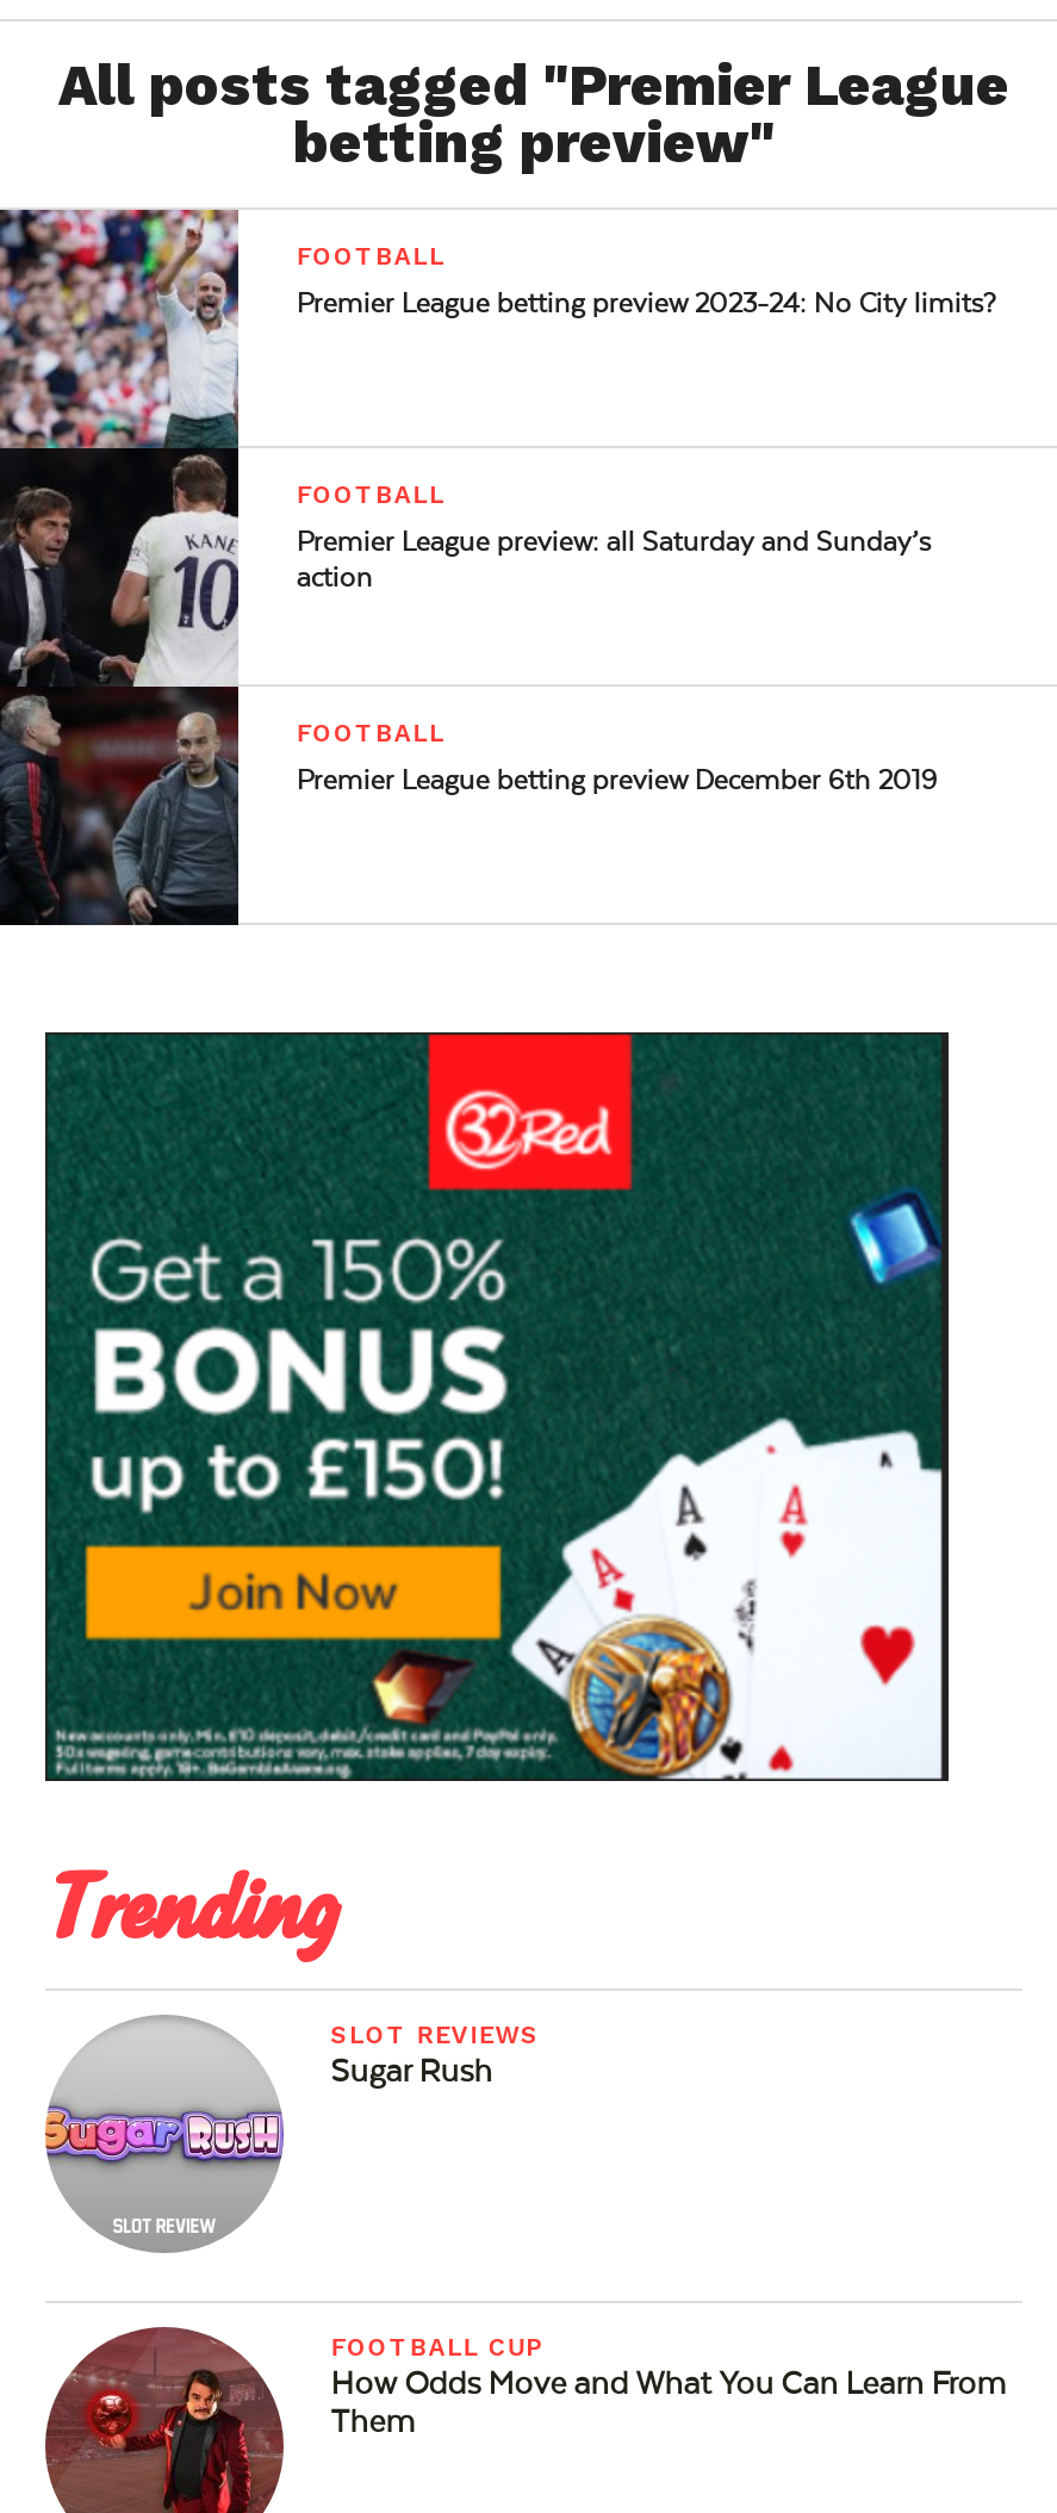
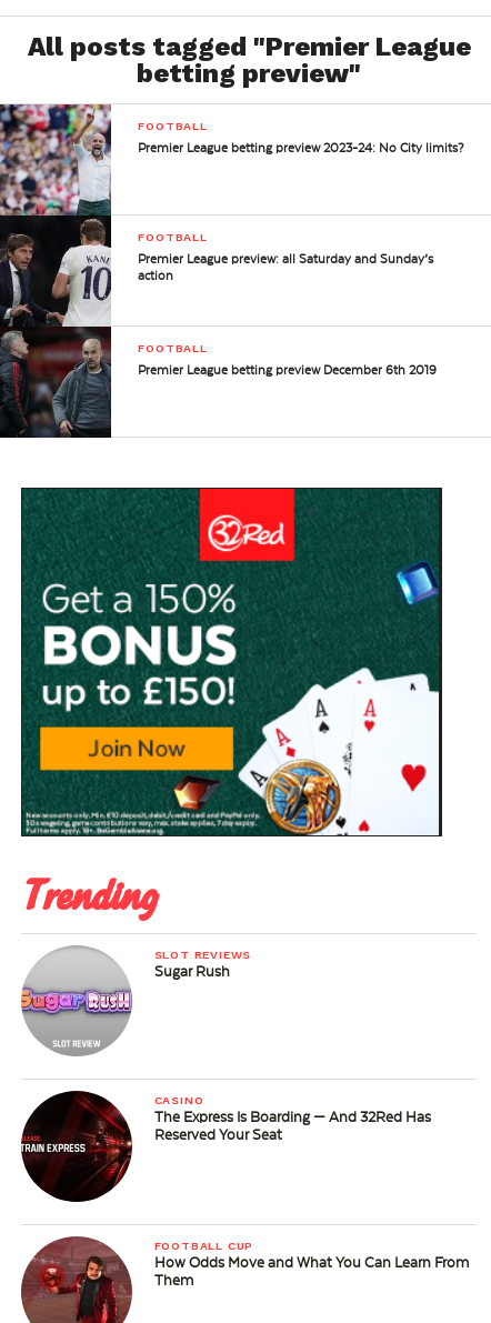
+ [image]
+ CASINO
+ The Express Is Boarding — And 32Red Has
+ Reserved Your Seat
